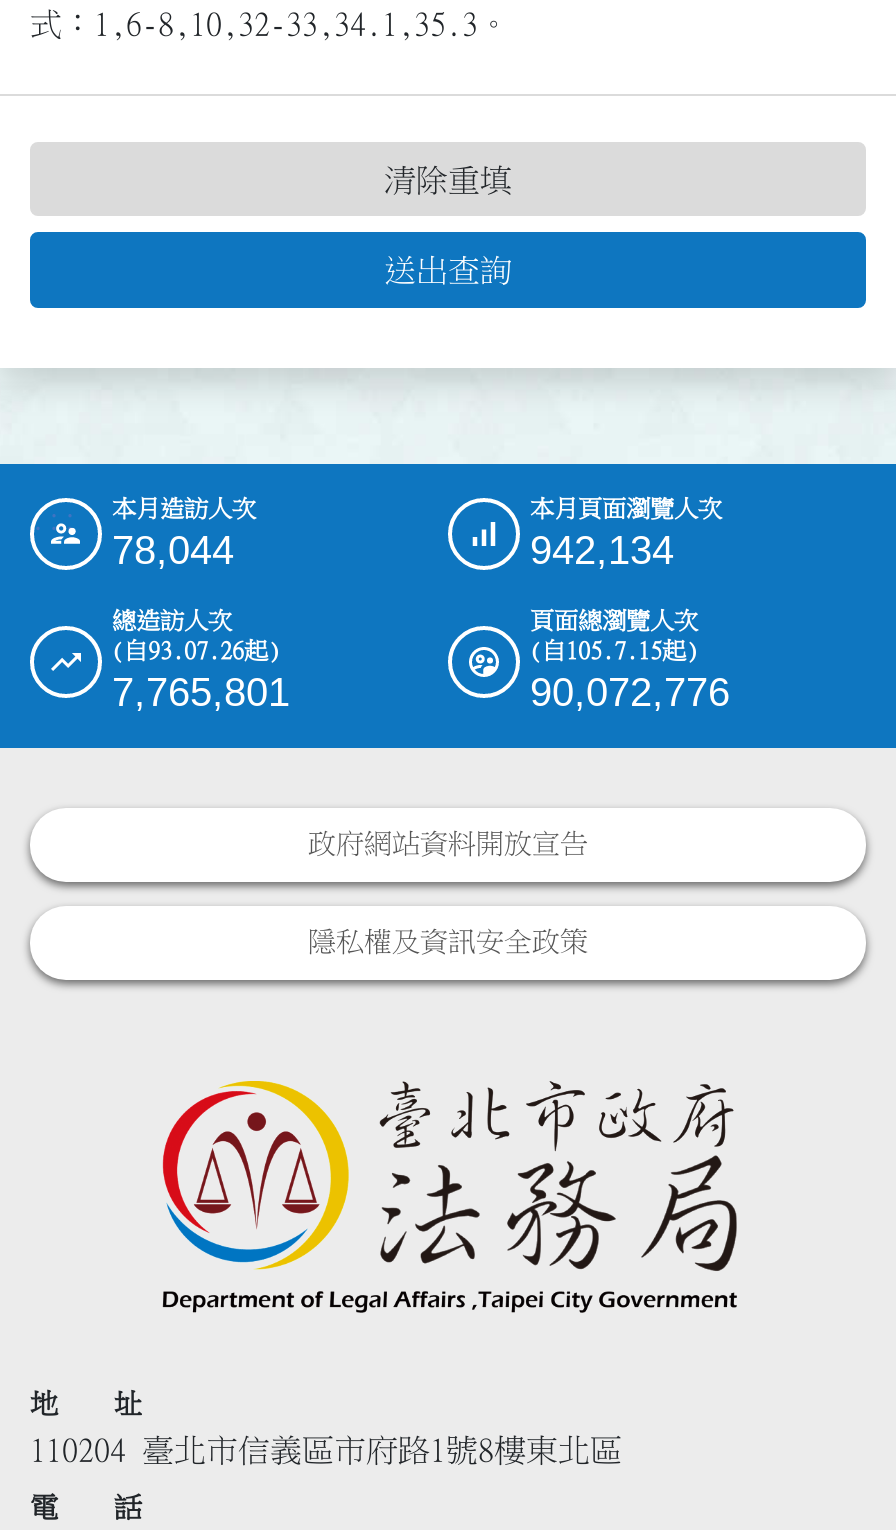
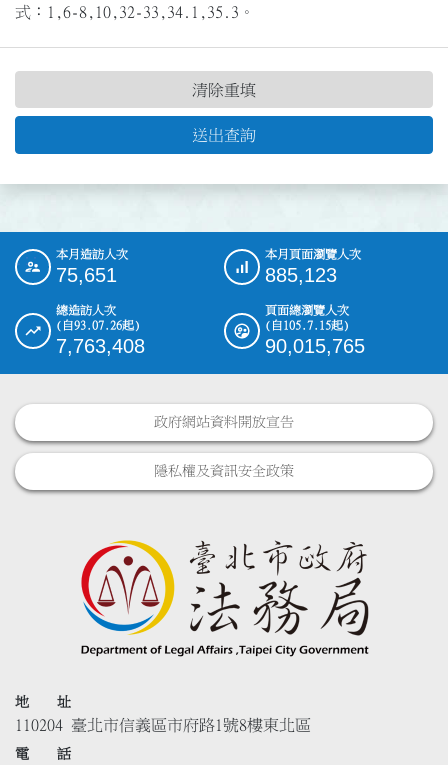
- 78,044
+ 75,651

- 942,134
+ 885,123

- 7,765,801
+ 7,763,408

- 90,072,776
+ 90,015,765
